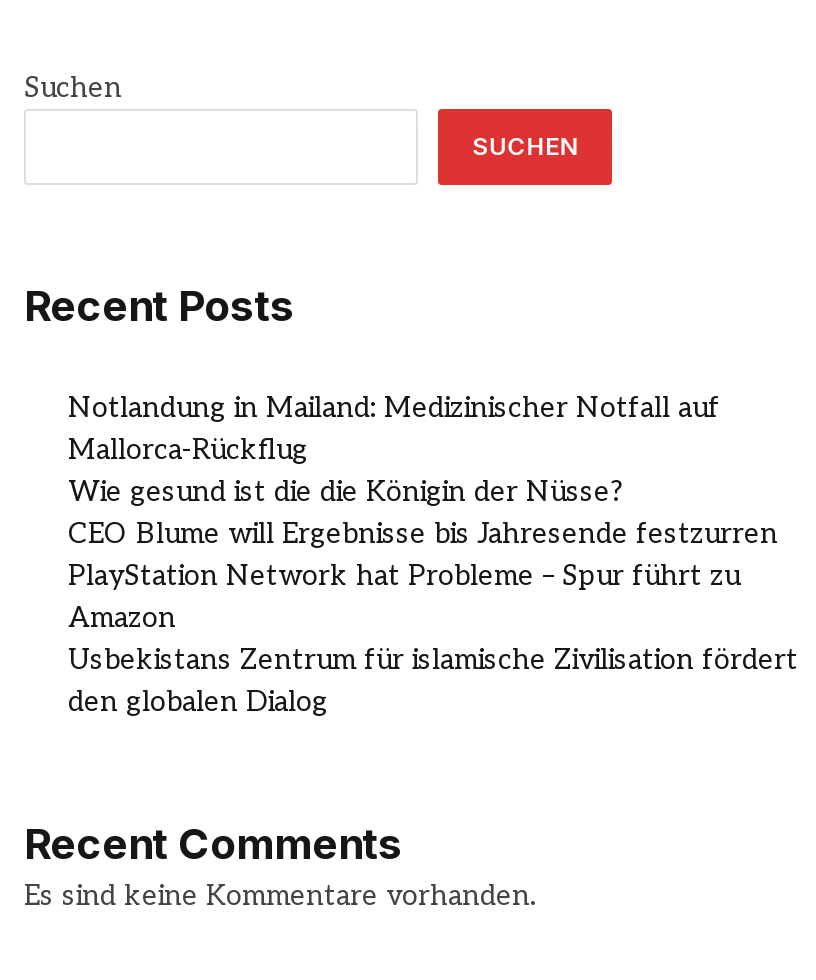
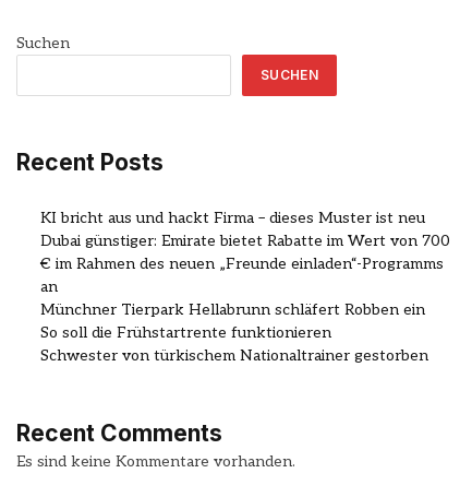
- Notlandung in Mailand: Medizinischer Notfall auf
- Mallorca-Rückflug
- Wie gesund ist die die Königin der Nüsse?
- CEO Blume will Ergebnisse bis Jahresende festzurren
- PlayStation Network hat Probleme – Spur führt zu
- Amazon
- Usbekistans Zentrum für islamische Zivilisation fördert
- den globalen Dialog
+ KI bricht aus und hackt Firma – dieses Muster ist neu
+ Dubai günstiger: Emirate bietet Rabatte im Wert von 700
+ € im Rahmen des neuen „Freunde einladen“-Programms
+ an
+ Münchner Tierpark Hellabrunn schläfert Robben ein
+ So soll die Frühstartrente funktionieren
+ Schwester von türkischem Nationaltrainer gestorben
